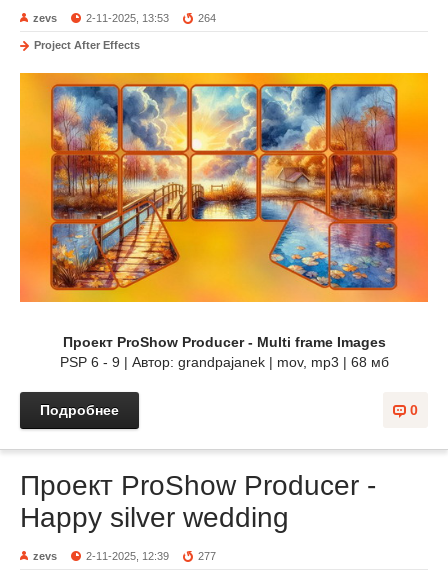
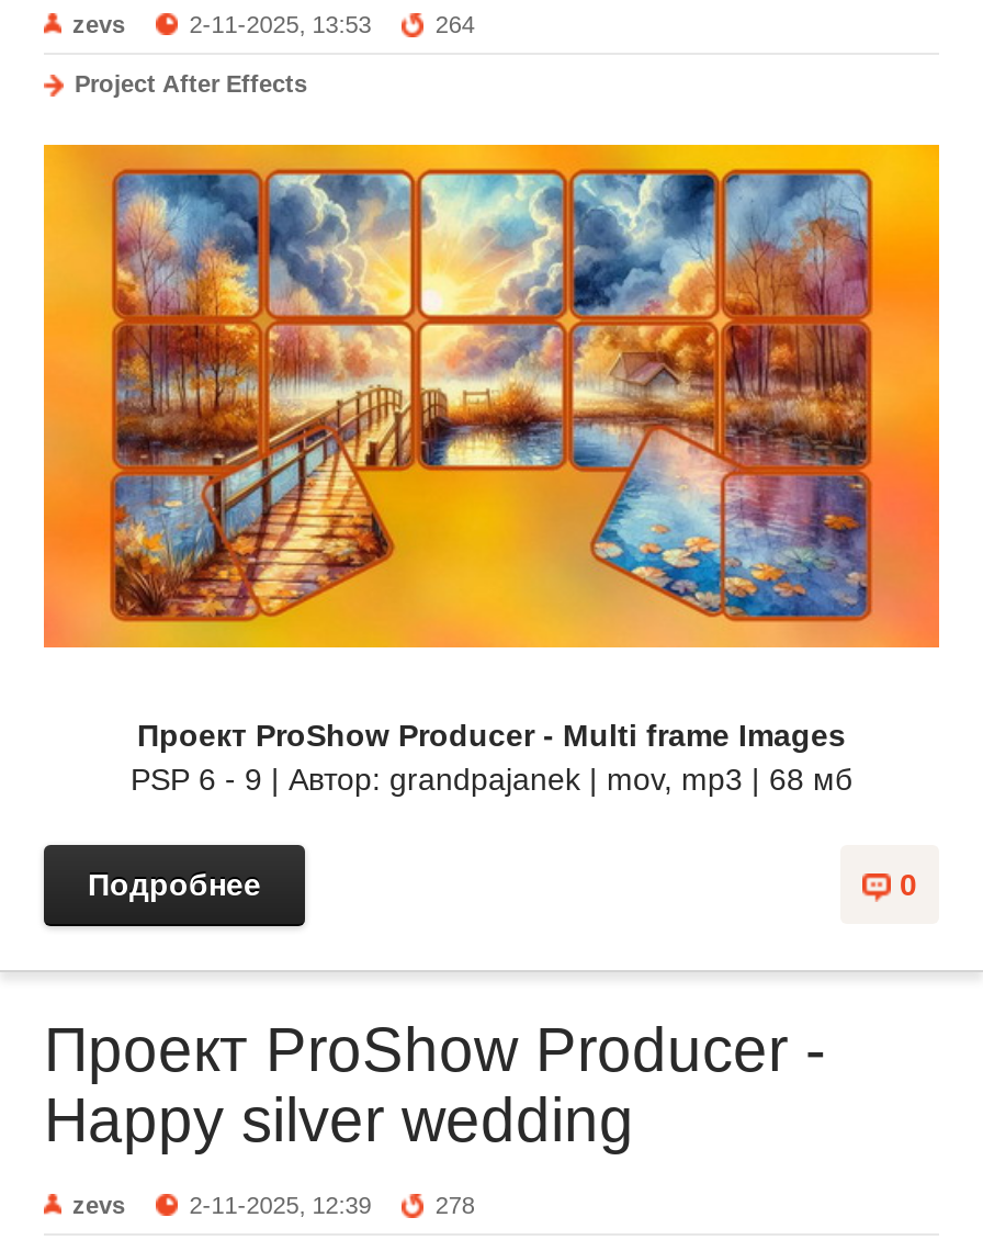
- 277
+ 278
